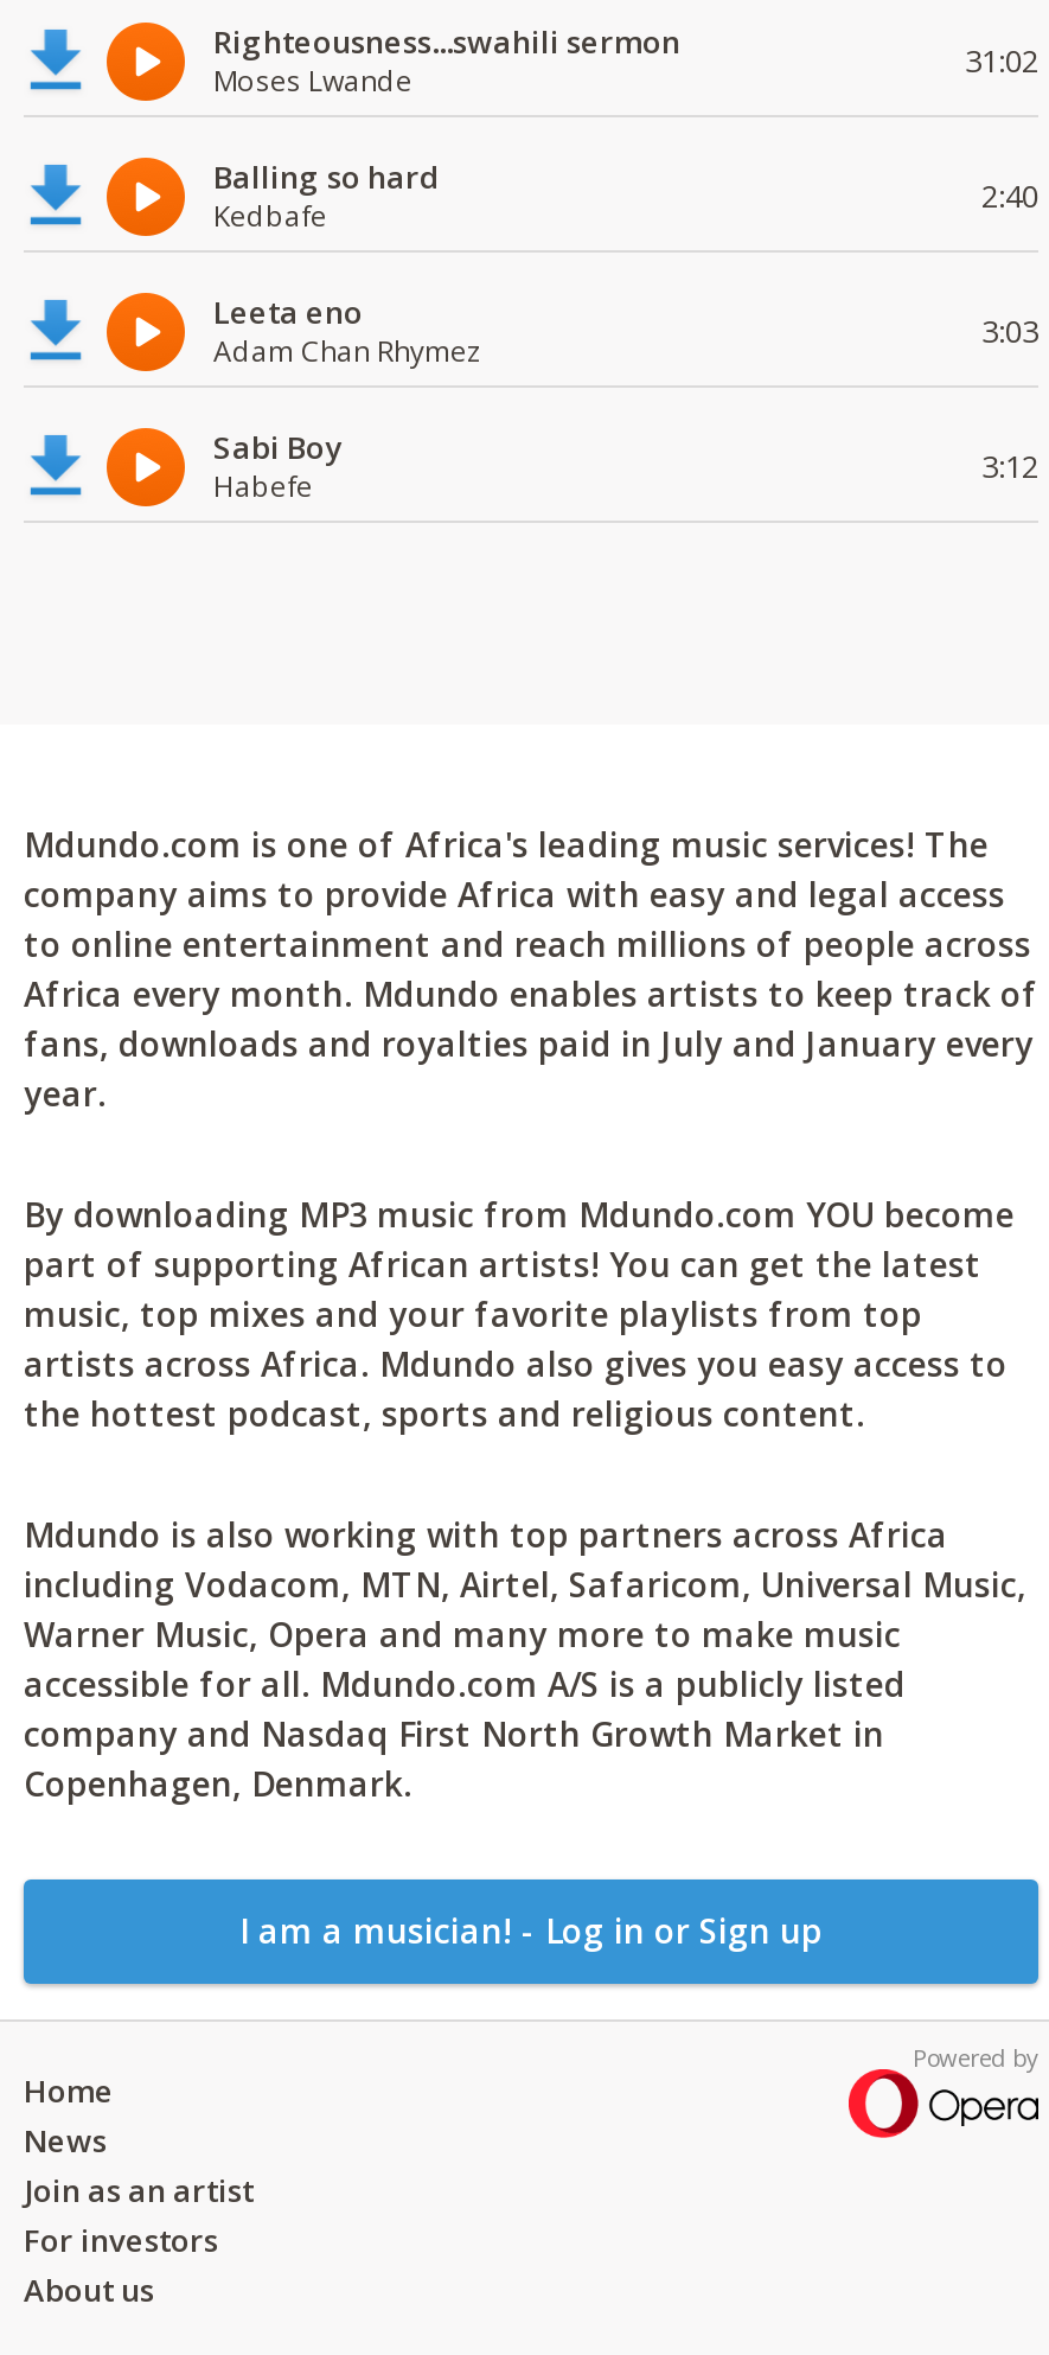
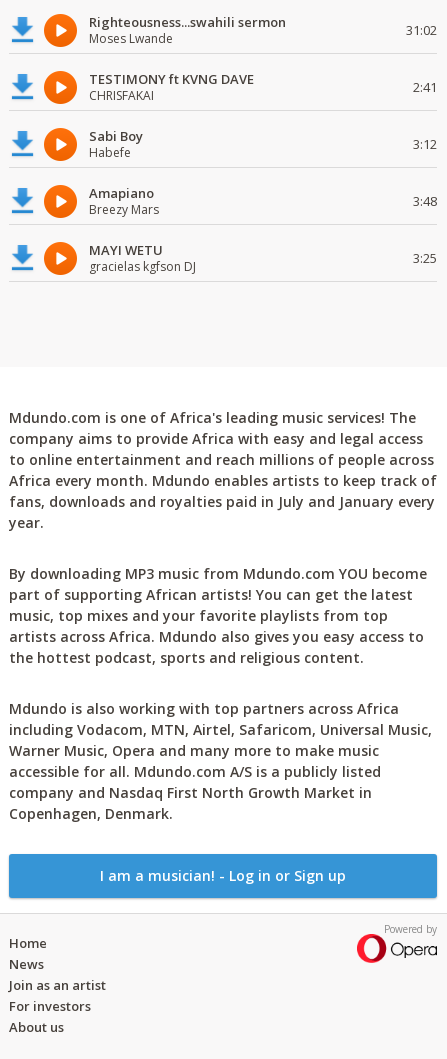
- Balling so hard
- Kedbafe
- 2:40
- Leeta eno
- Adam Chan Rhymez
- 3:03
+ TESTIMONY ft KVNG DAVE
+ CHRISFAKAI
+ 2:41

moved up: Sabi Boy | Habefe | 3:12

+ Amapiano
+ Breezy Mars
+ 3:48
+ MAYI WETU
+ gracielas kgfson DJ
+ 3:25
